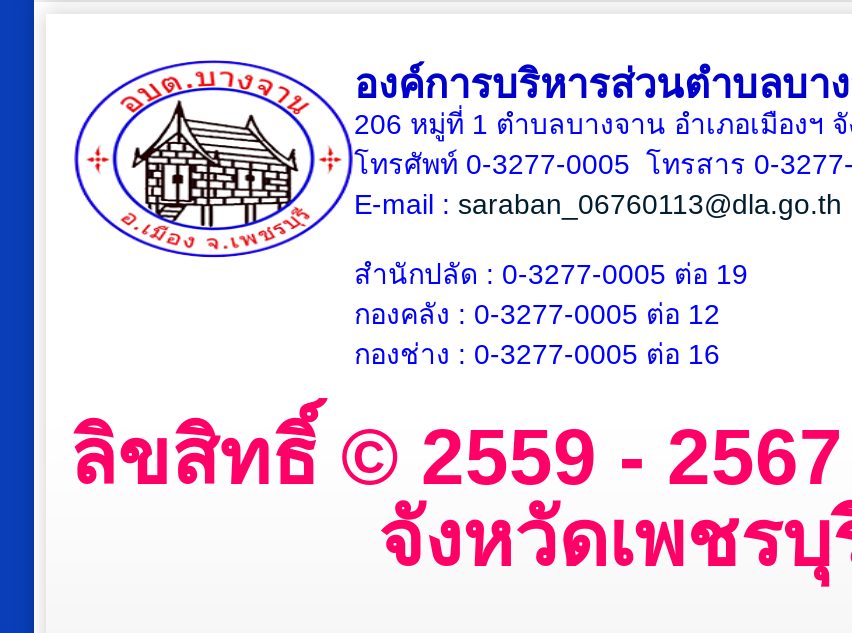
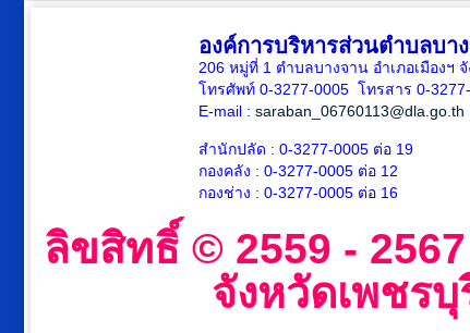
- [image]
